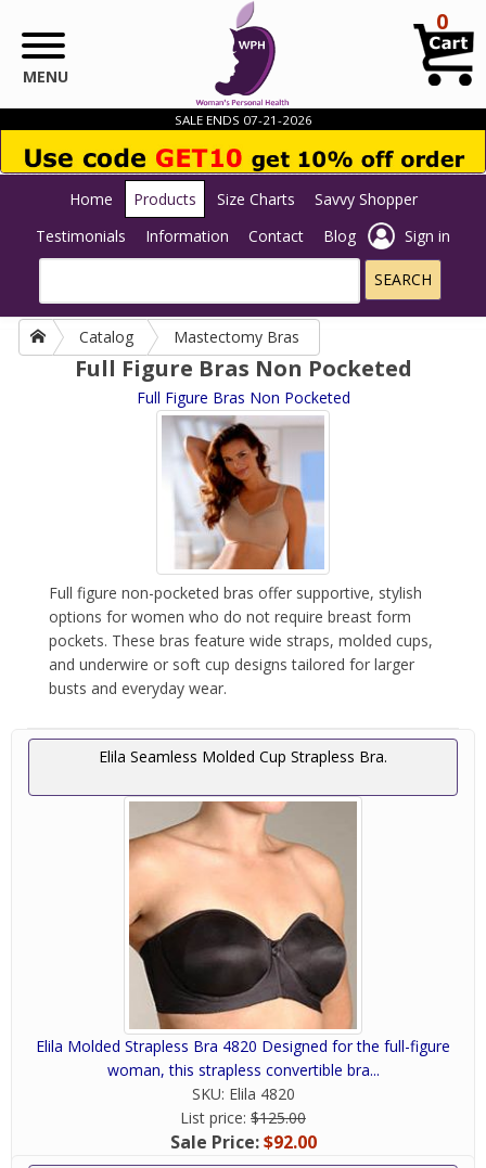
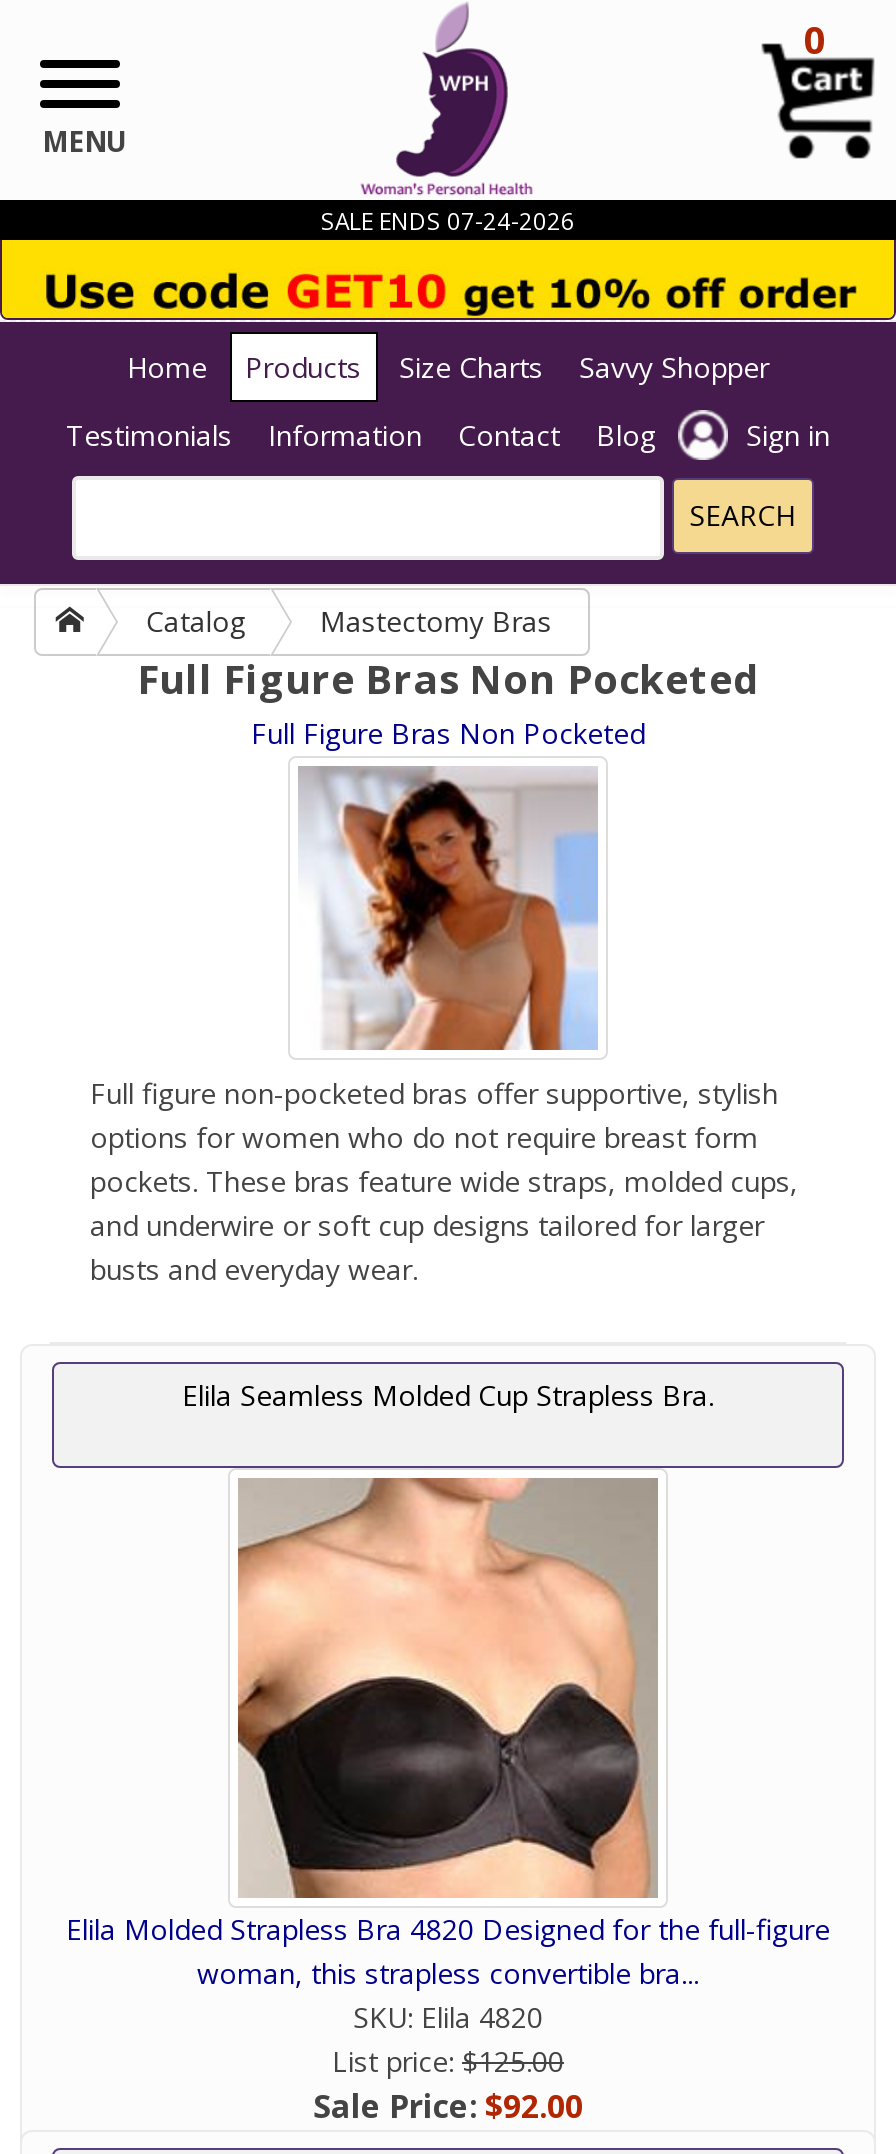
- SALE ENDS 07-21-2026
+ SALE ENDS 07-24-2026
